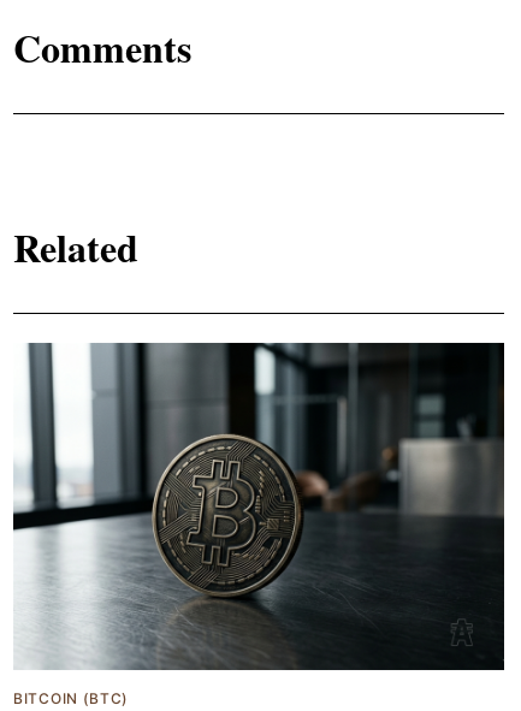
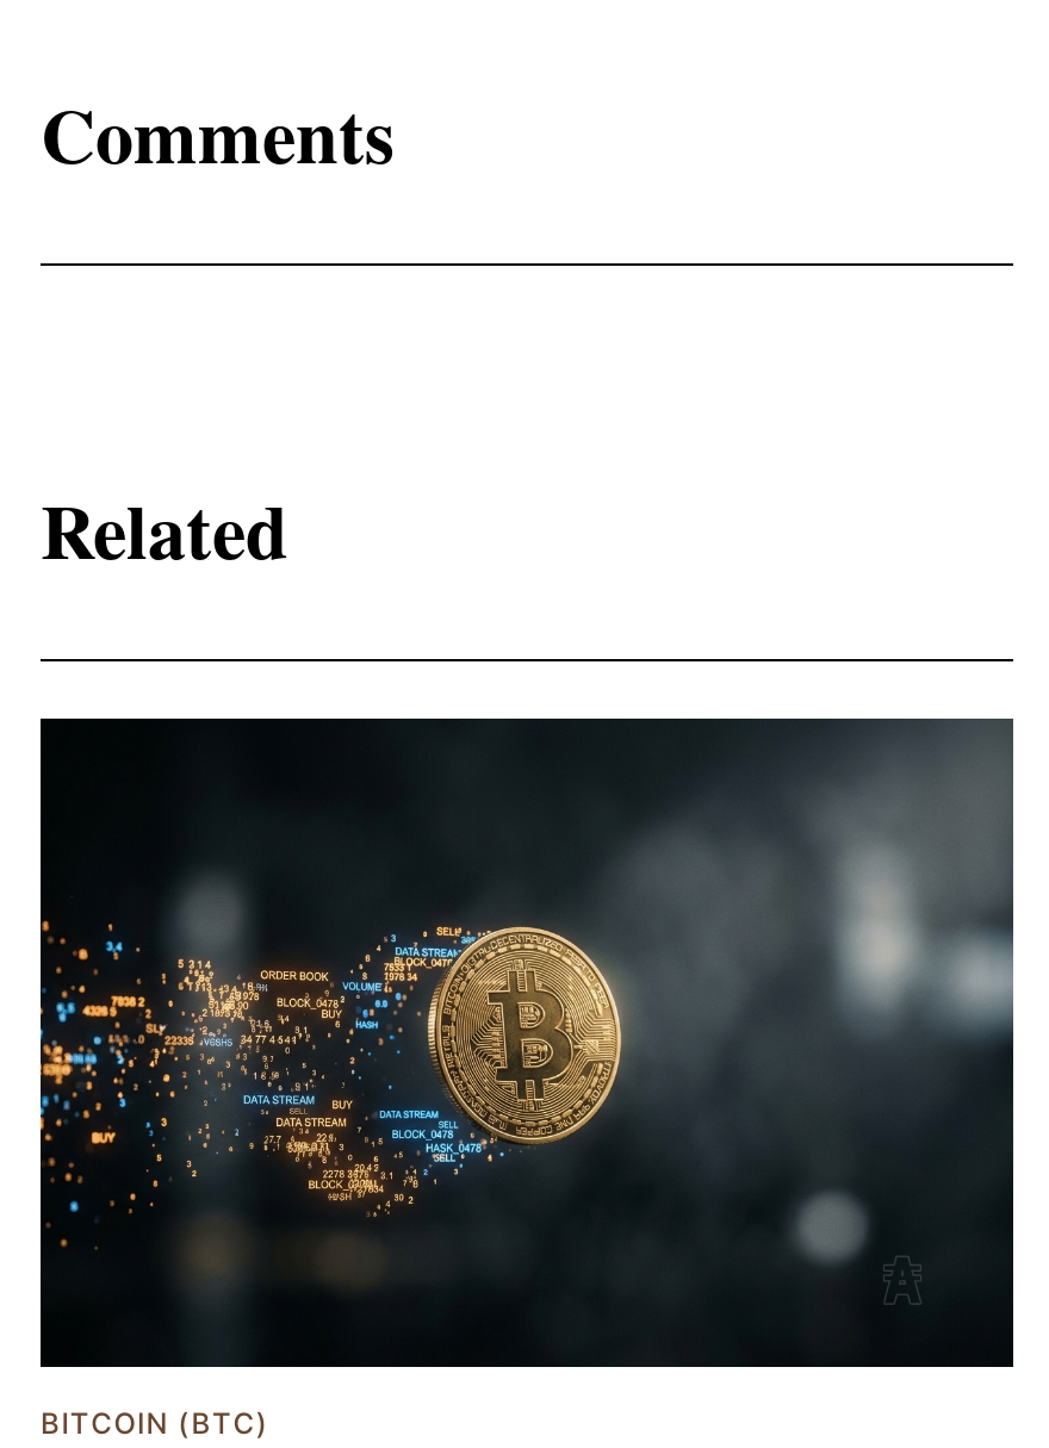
- [image]
+ [image]
